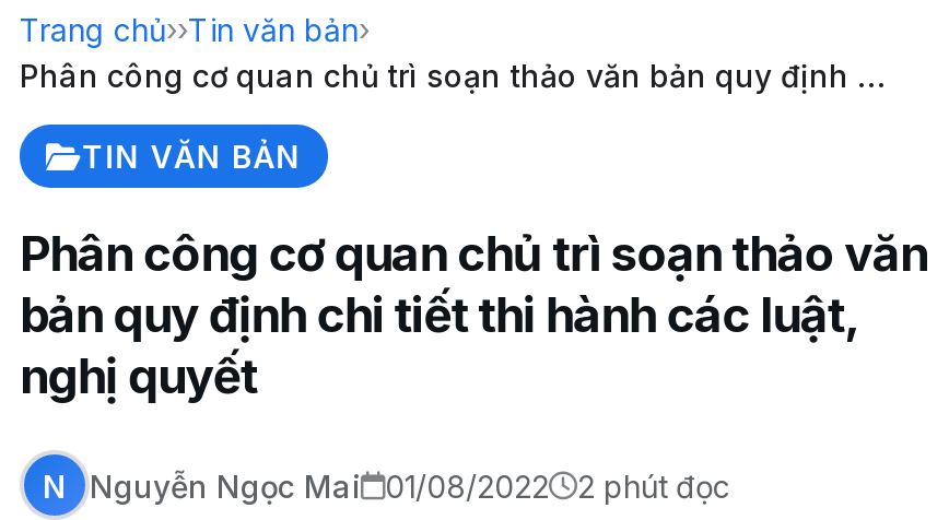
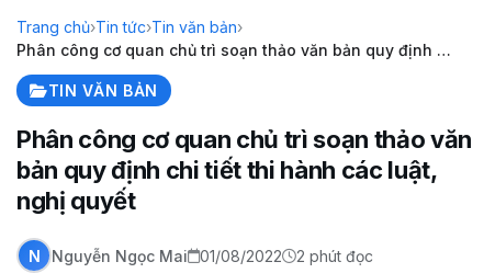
- Trang chủ››Tin văn bản›
+ Trang chủ›Tin tức›Tin văn bản›
